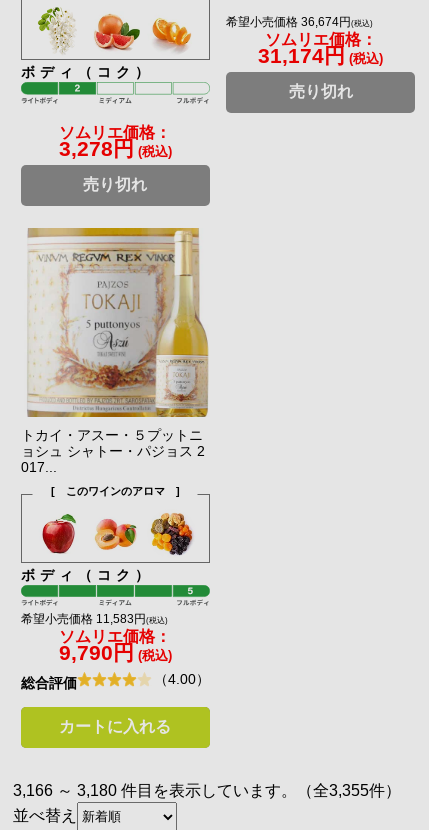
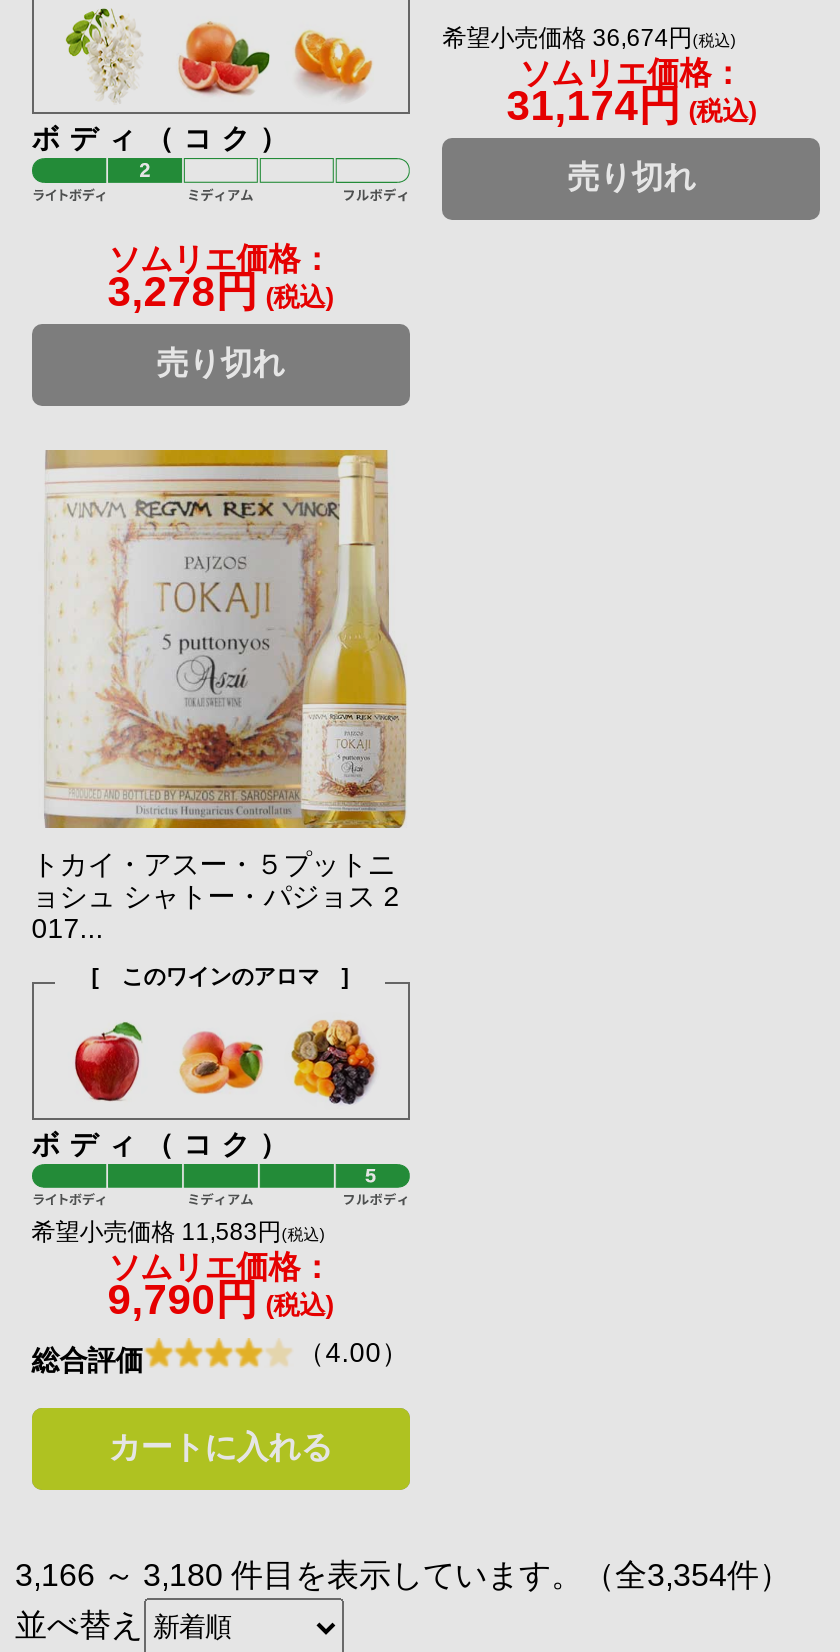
- 3,166 ～ 3,180 件目を表示しています。（全3,355件）
+ 3,166 ～ 3,180 件目を表示しています。（全3,354件）
